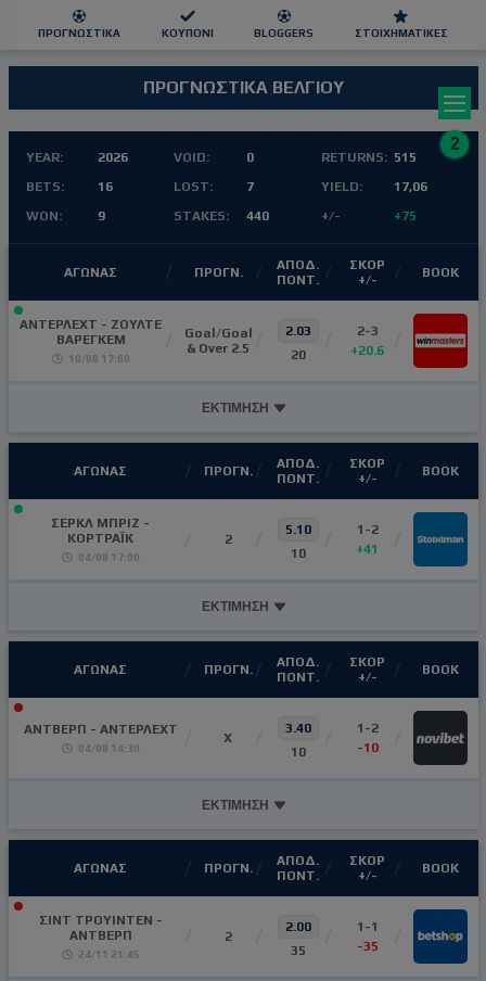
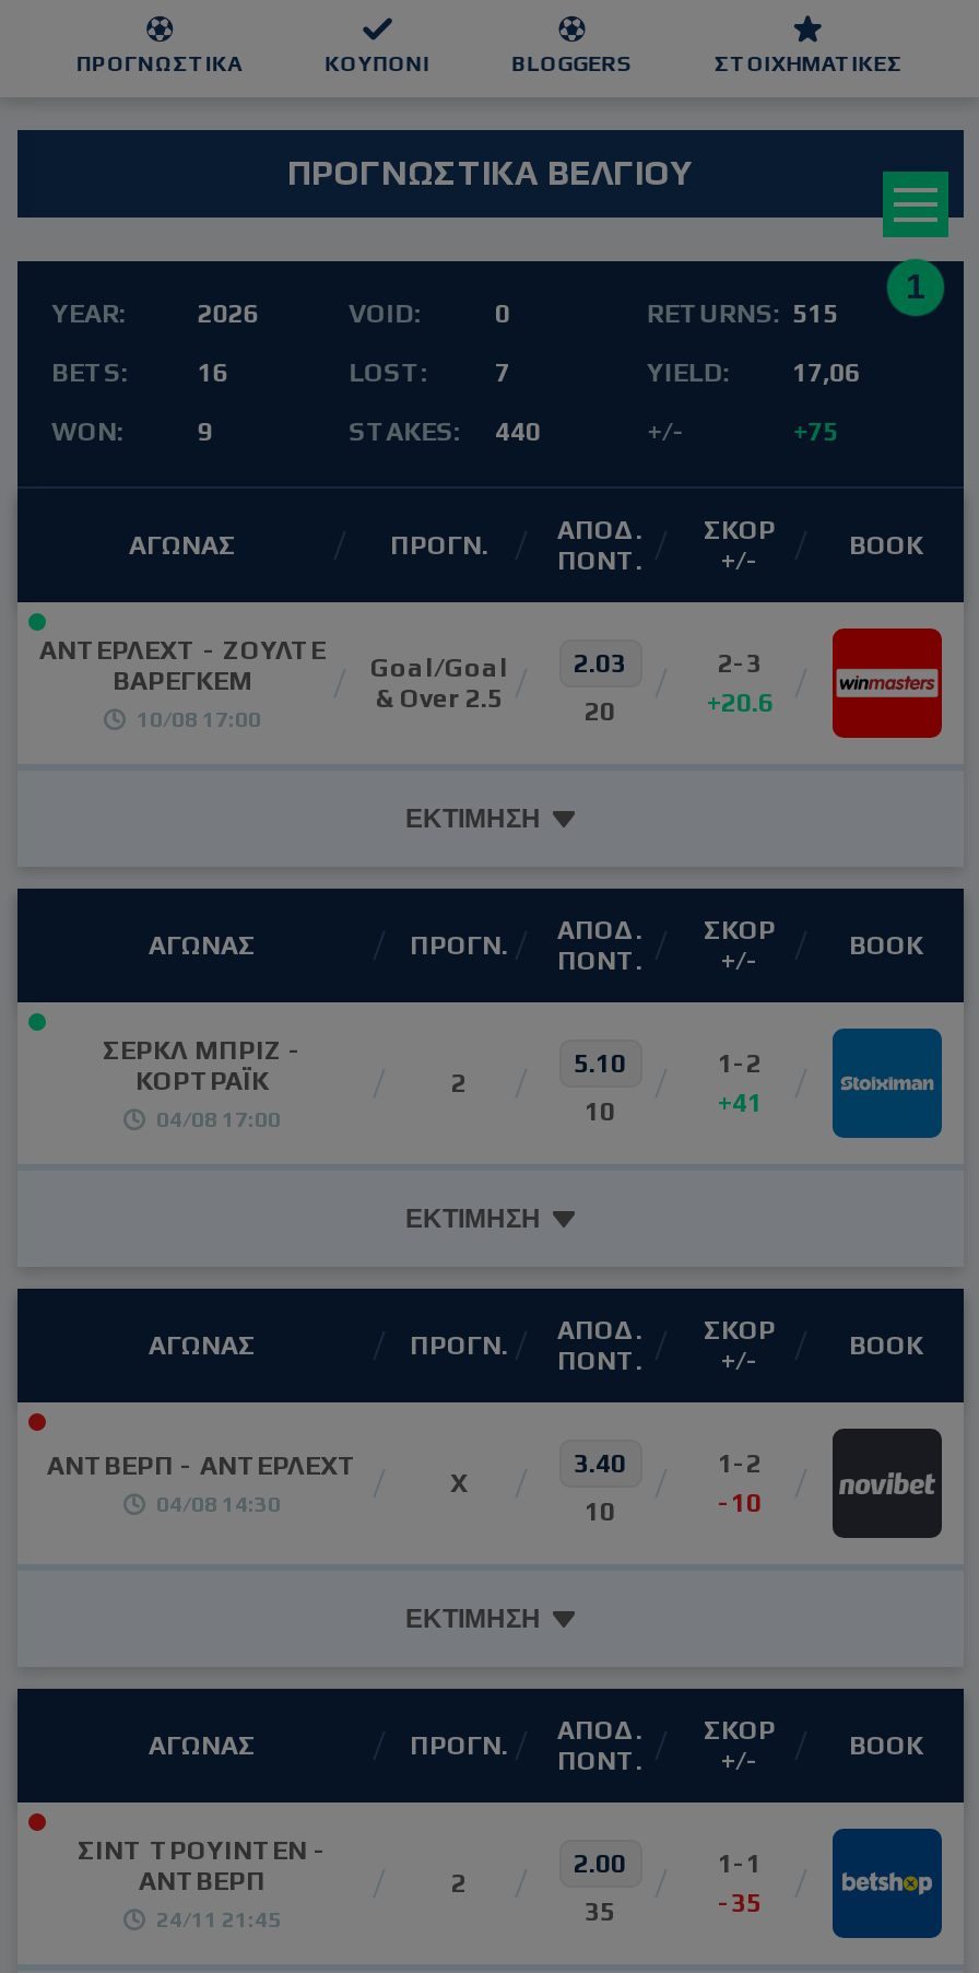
- 2
+ 1
